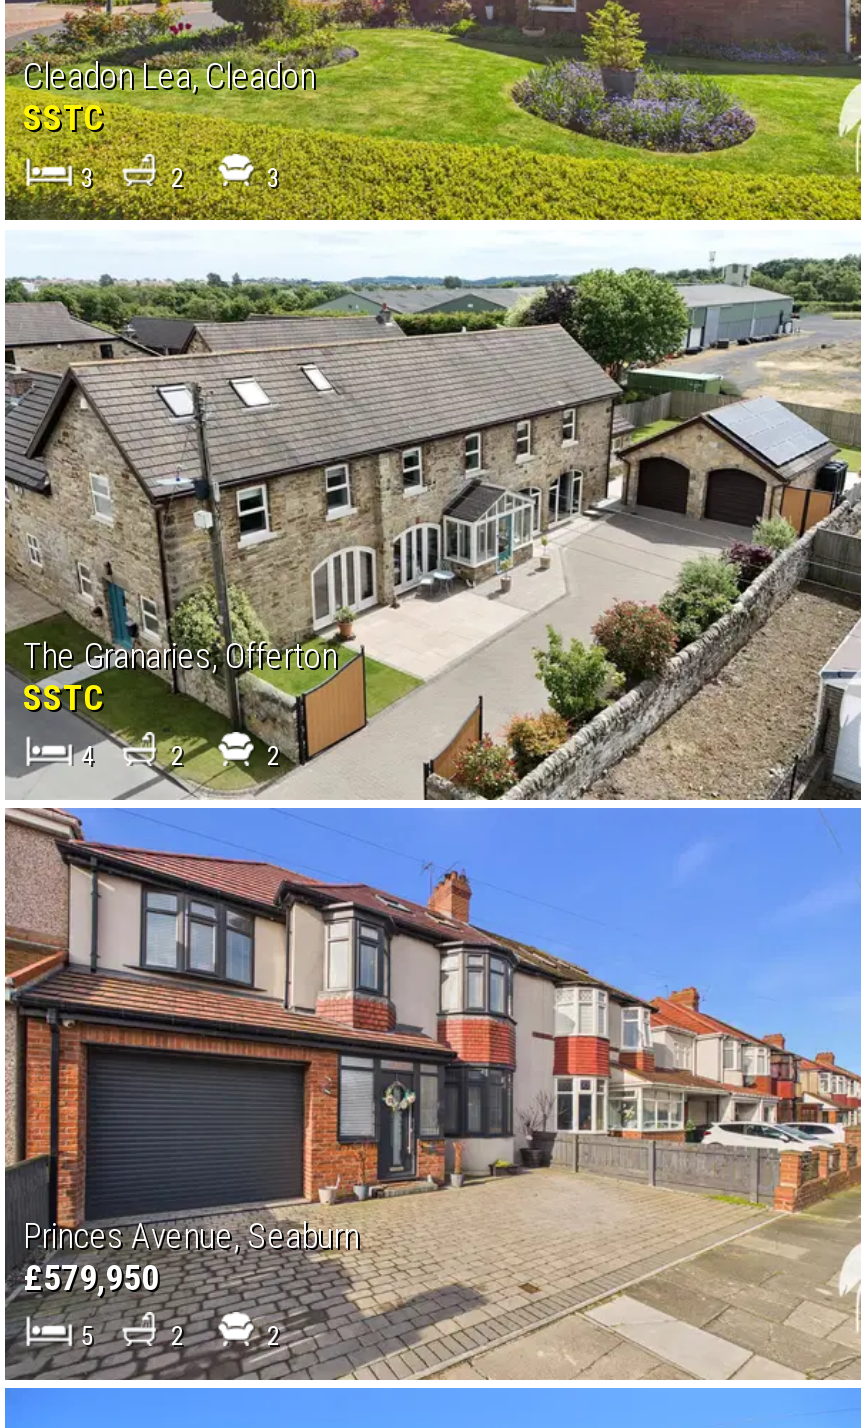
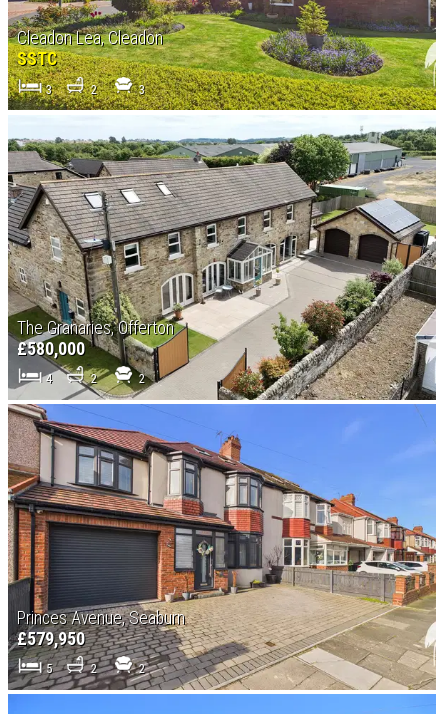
- SSTC
+ £580,000
